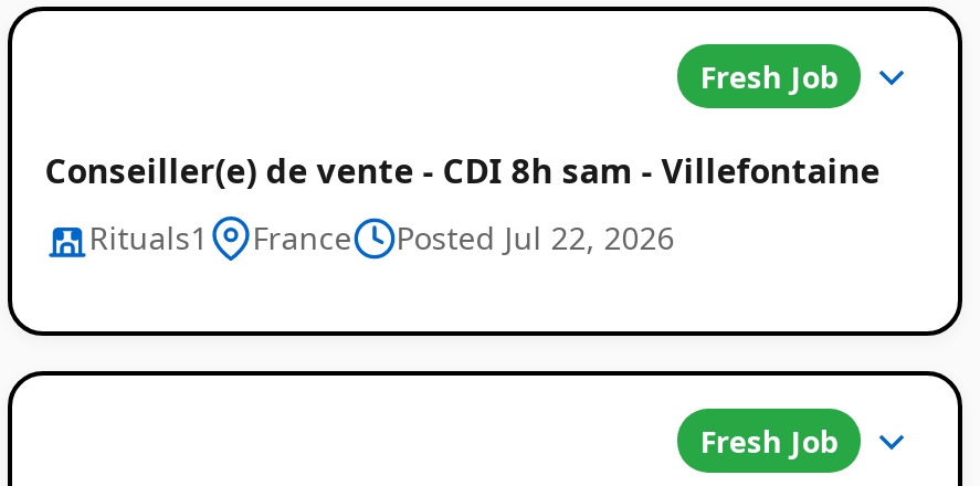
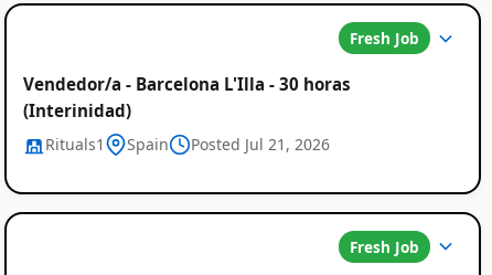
- Conseiller(e) de vente - CDI 8h sam - Villefontaine
+ Vendedor/a - Barcelona L'Illa - 30 horas
+ (Interinidad)

- France
- Posted Jul 22, 2026
+ Spain
+ Posted Jul 21, 2026
